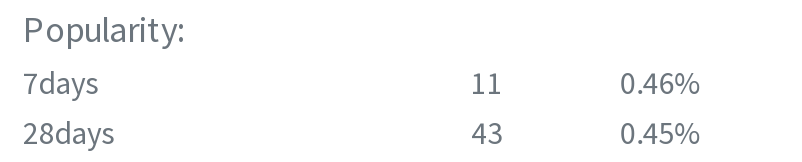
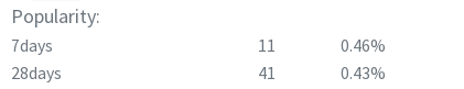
- 43
+ 41

- 0.45%
+ 0.43%
